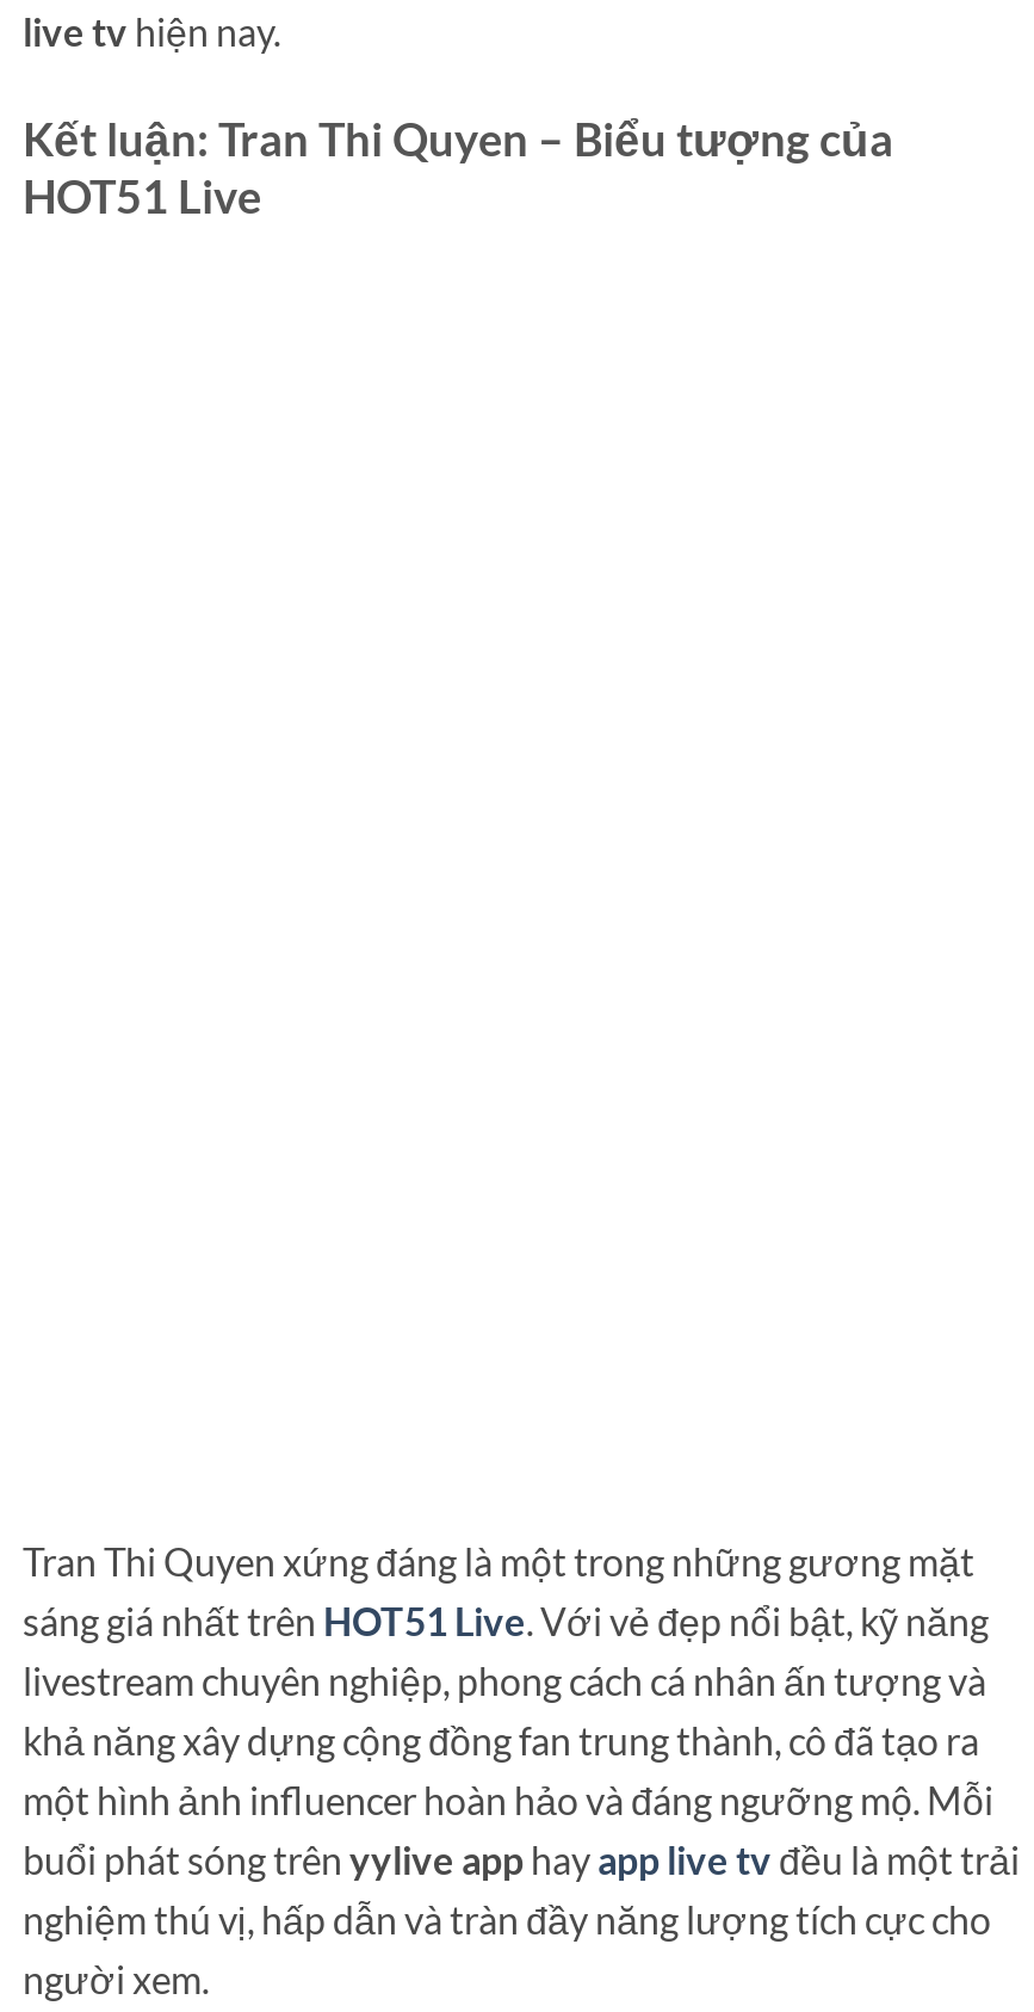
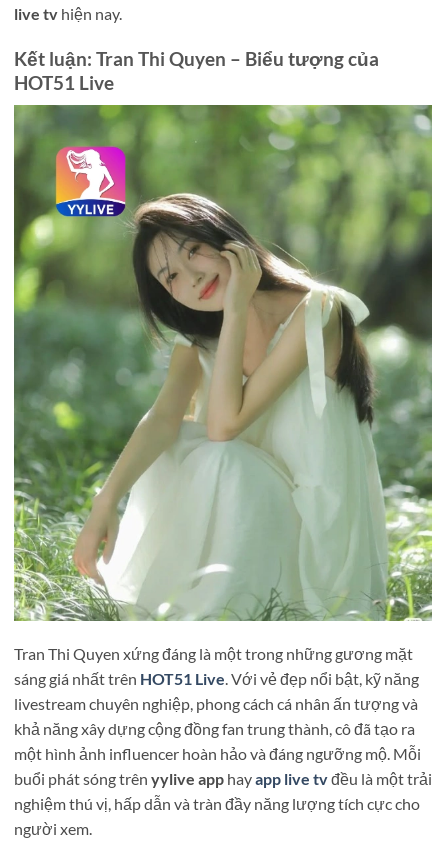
+ [image]
